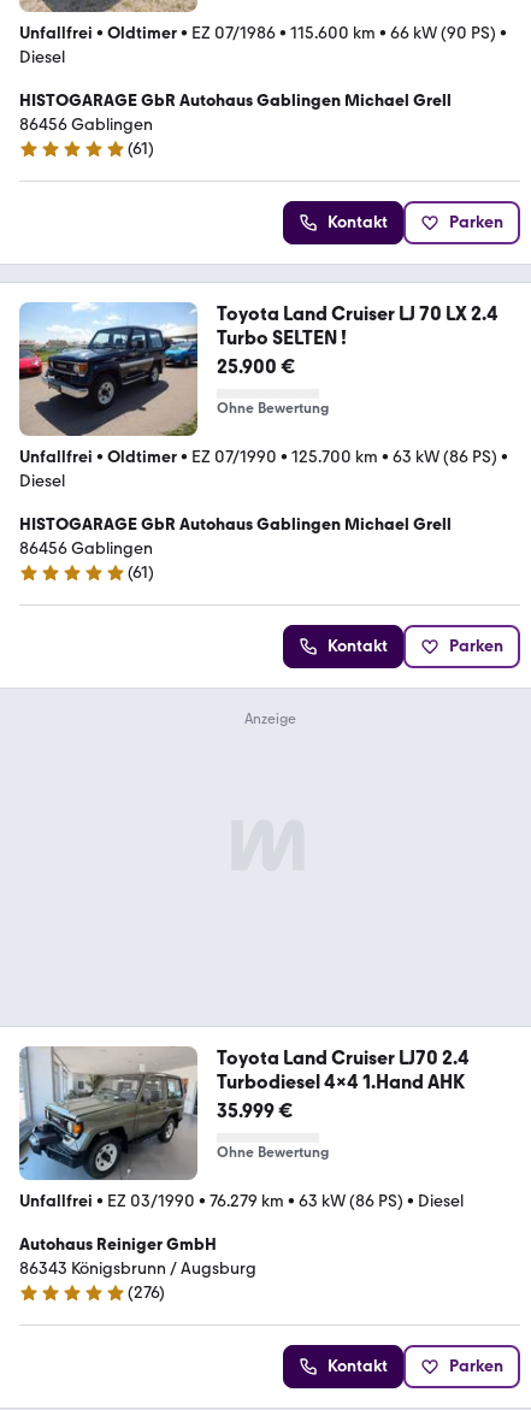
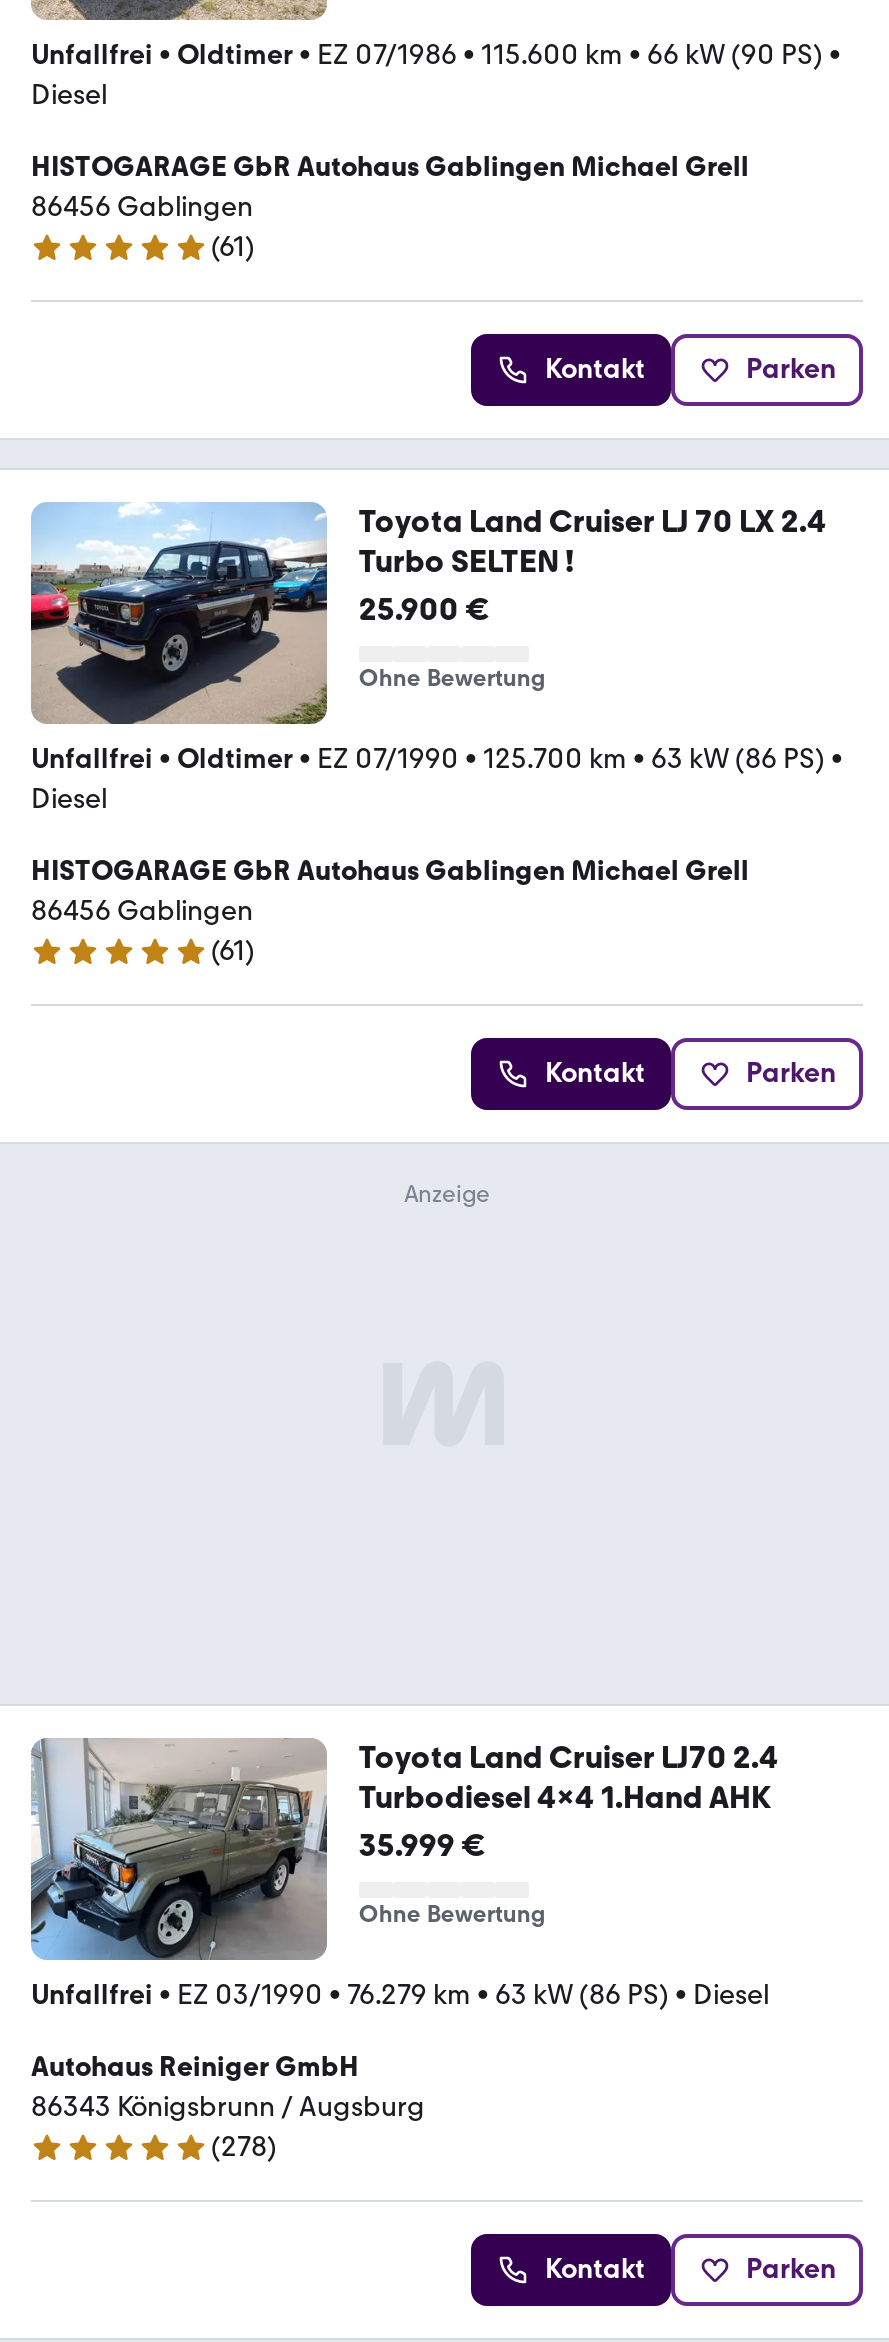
- (276)
+ (278)
